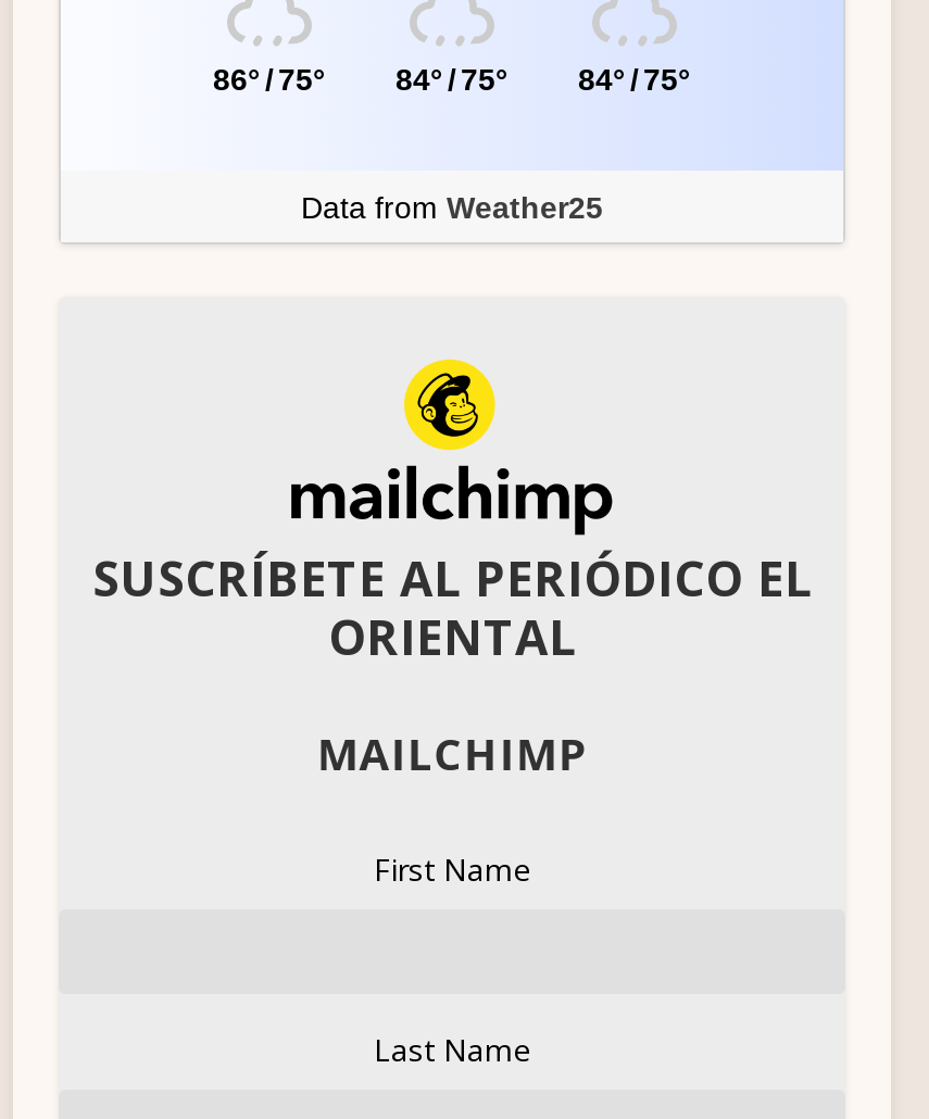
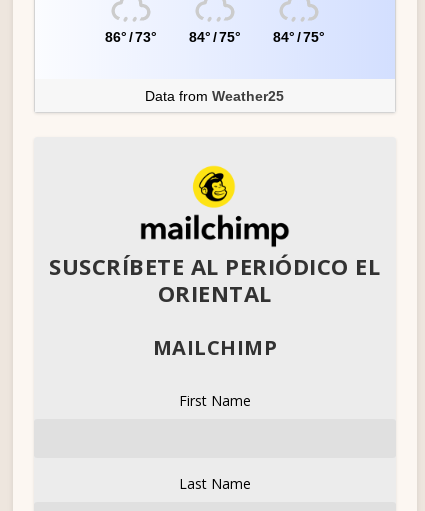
- 86° / 75°
+ 86° / 73°
